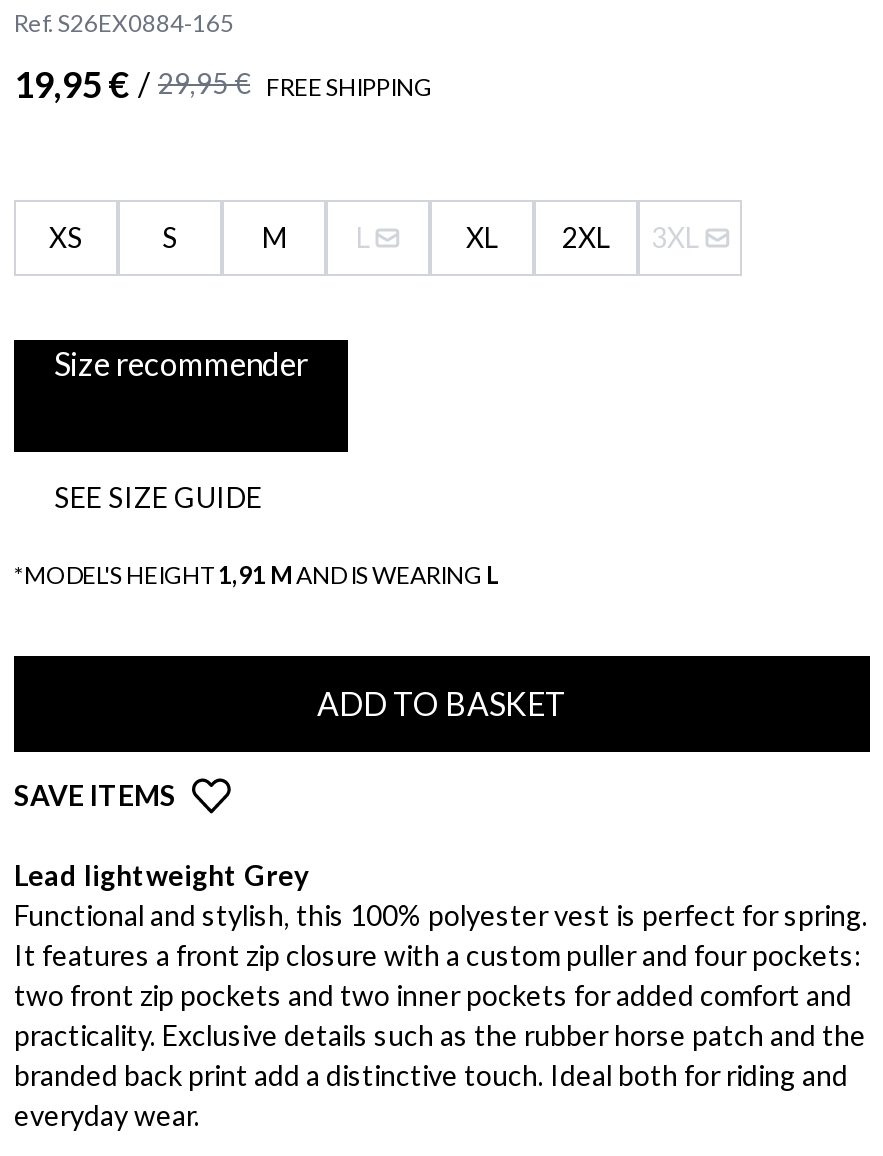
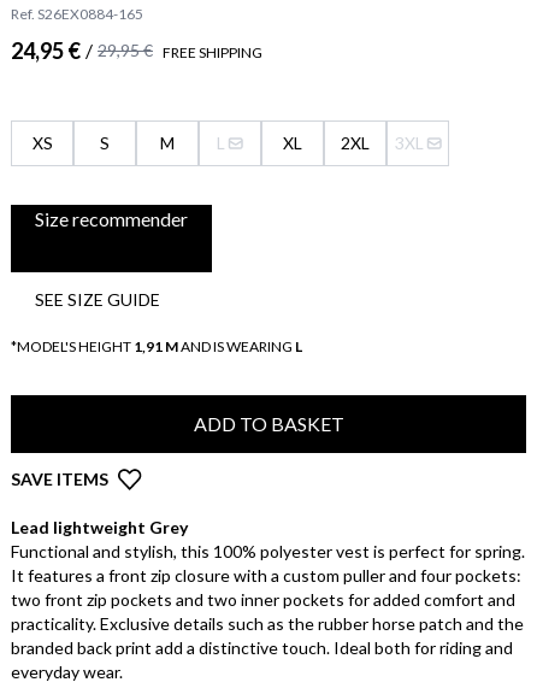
- 19,95 € / 29,95 € FREE SHIPPING
+ 24,95 € / 29,95 € FREE SHIPPING
